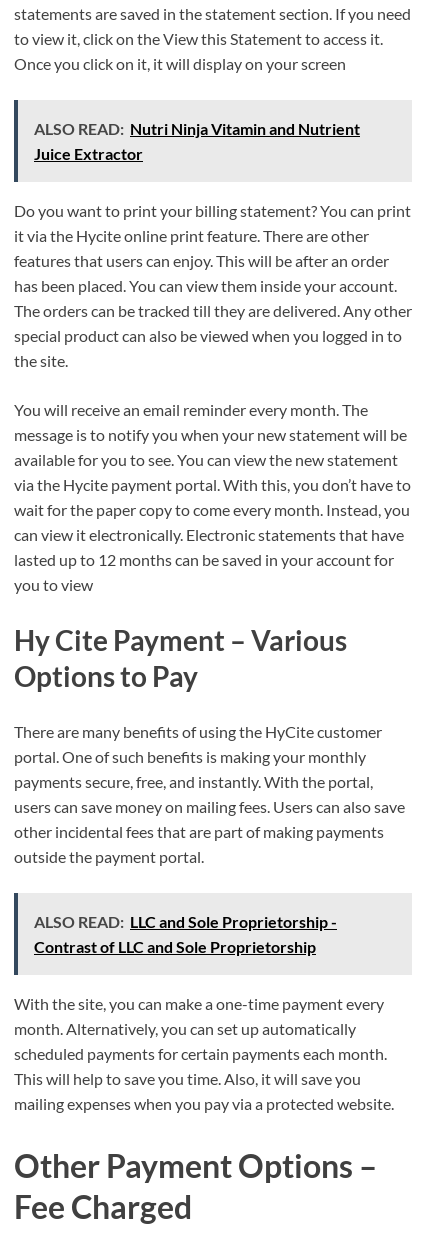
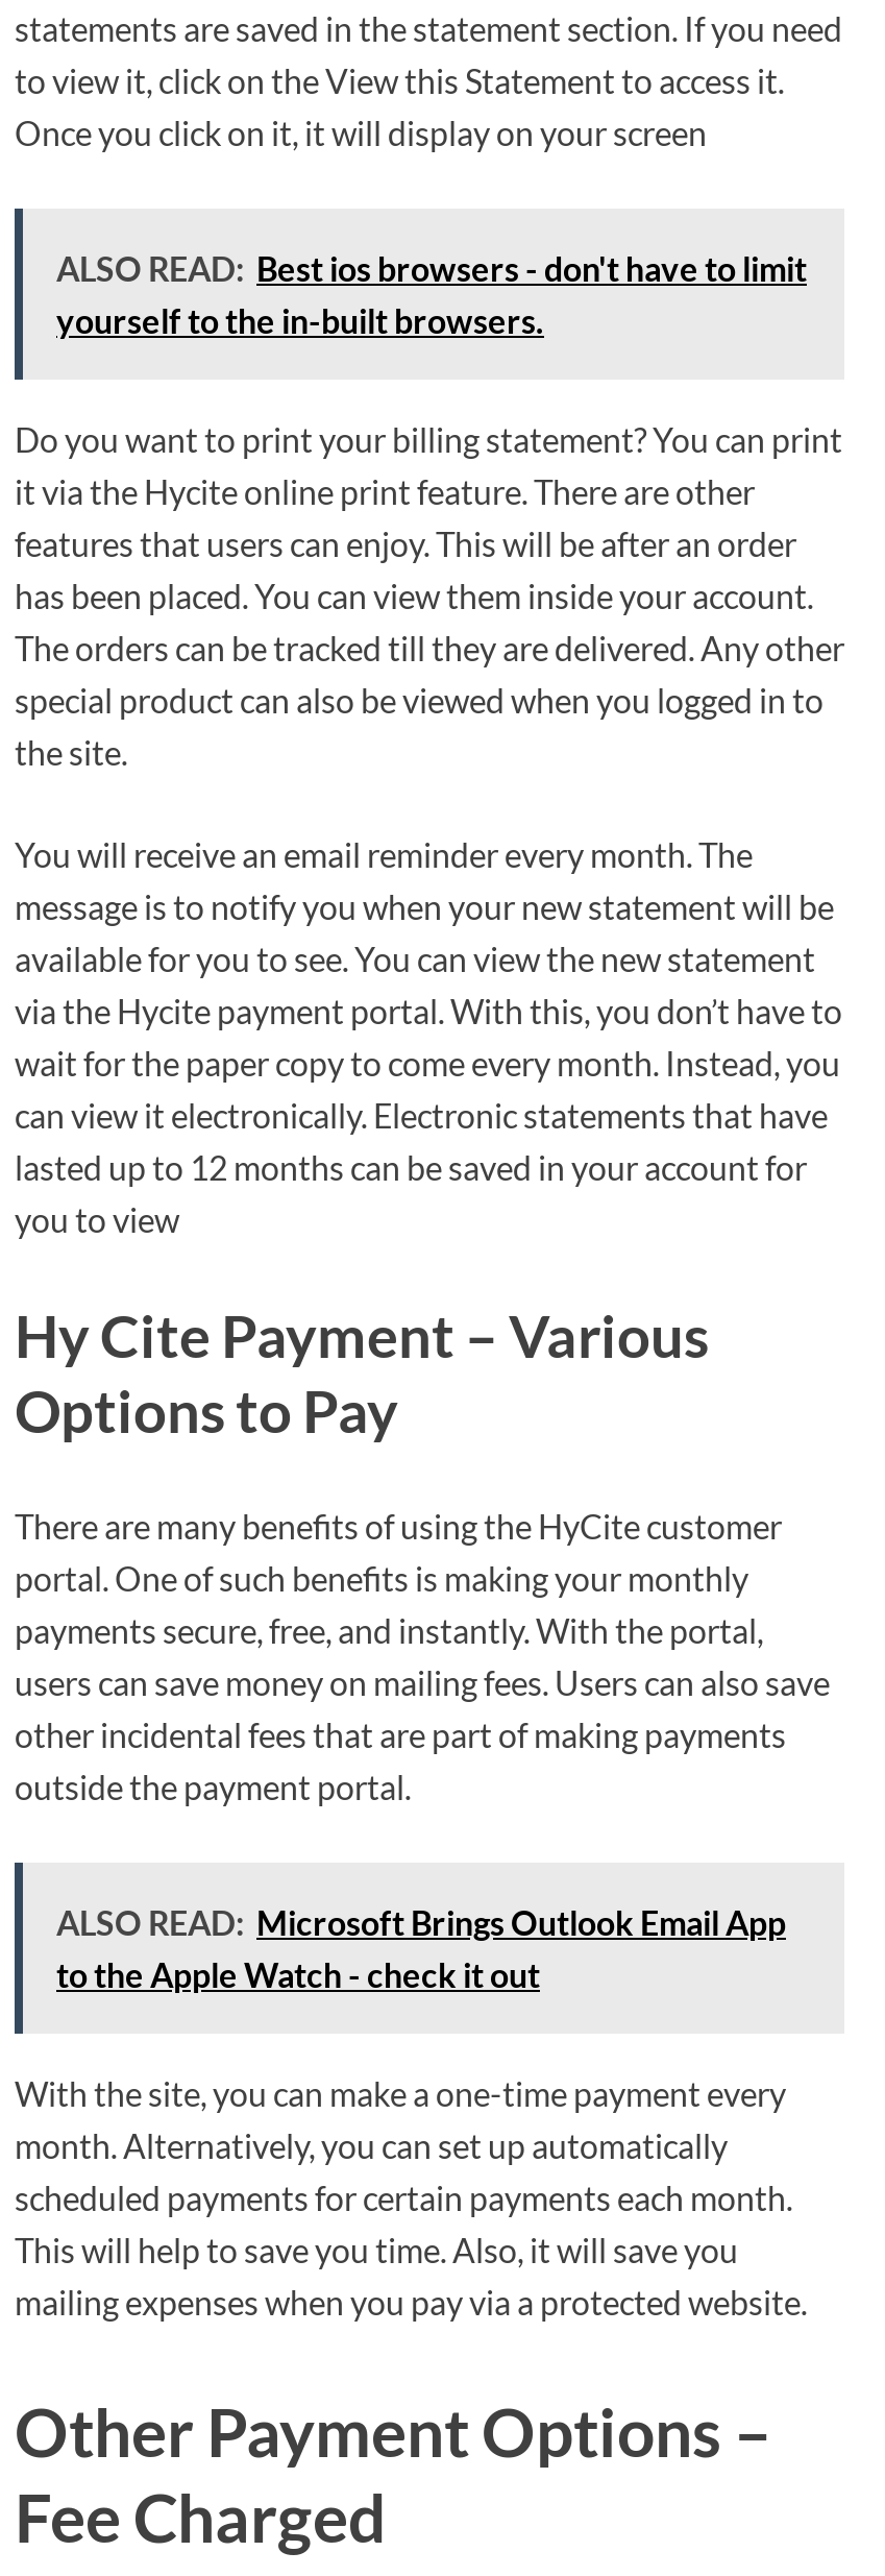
- ALSO READ: Nutri Ninja Vitamin and Nutrient
- Juice Extractor
+ ALSO READ: Best ios browsers - don't have to limit
+ yourself to the in-built browsers.

- ALSO READ: LLC and Sole Proprietorship -
- Contrast of LLC and Sole Proprietorship
+ ALSO READ: Microsoft Brings Outlook Email App
+ to the Apple Watch - check it out
